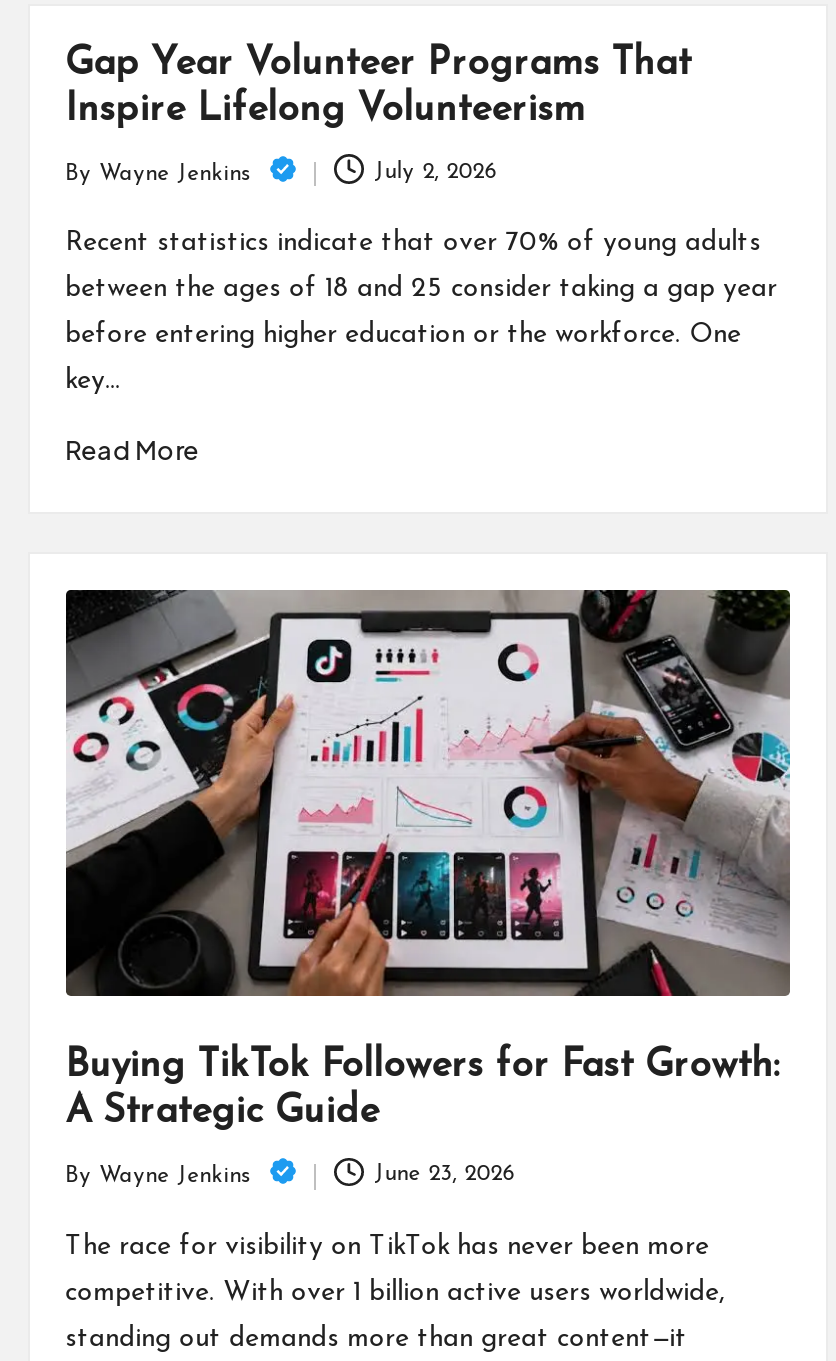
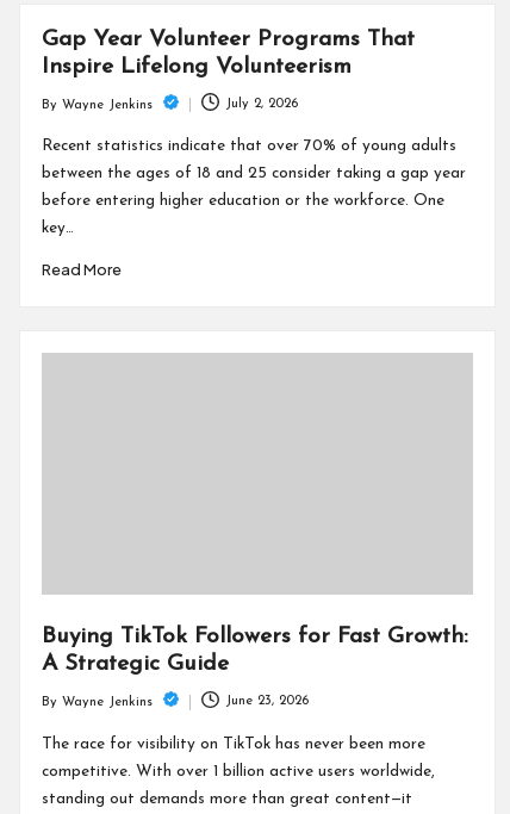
- [image]
